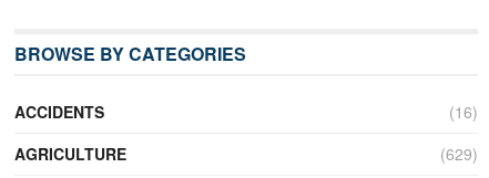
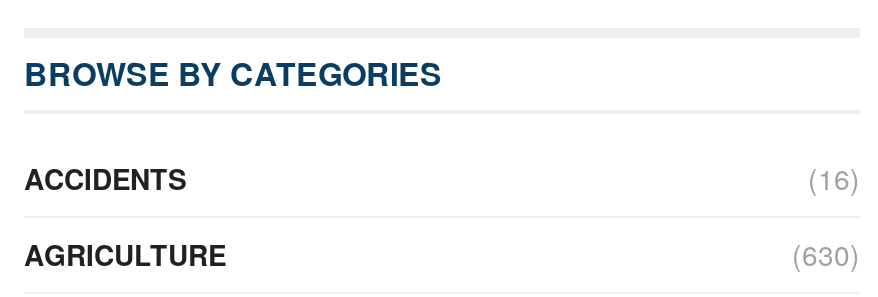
- (629)
+ (630)
